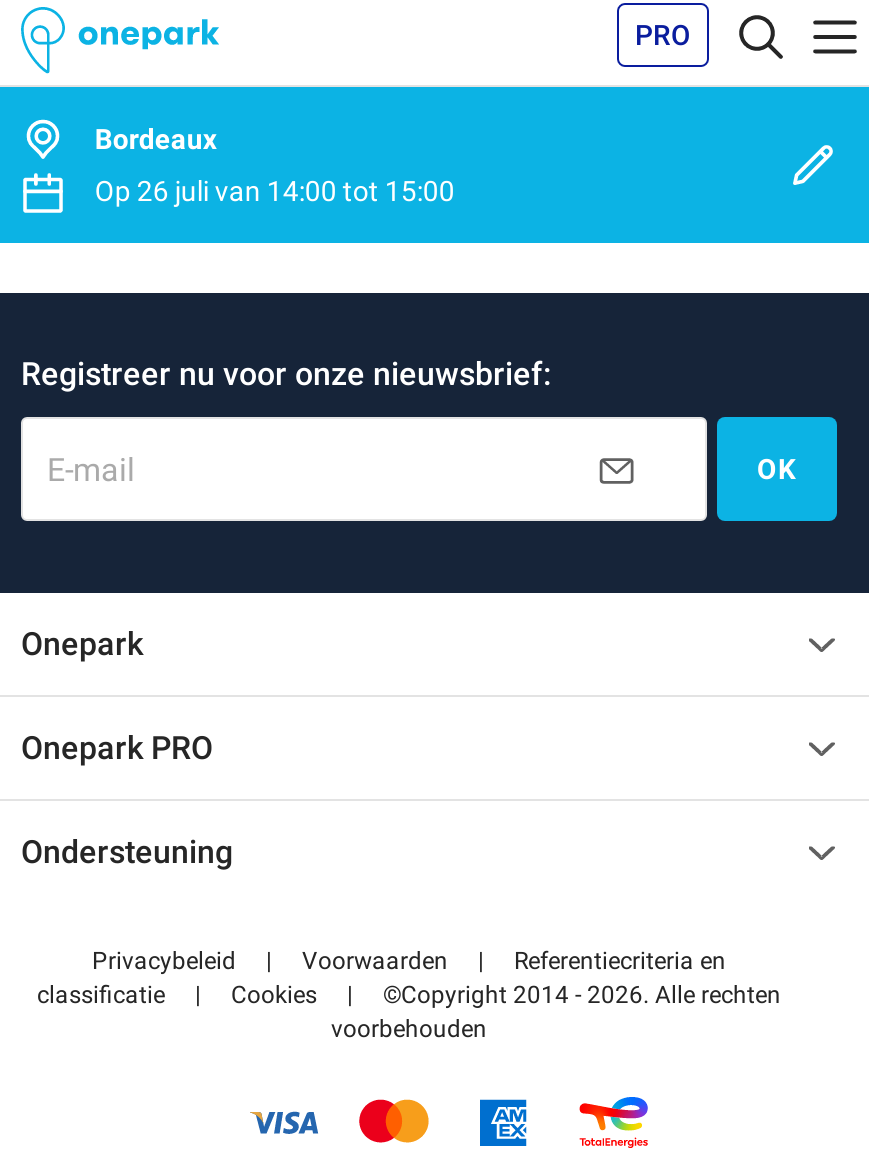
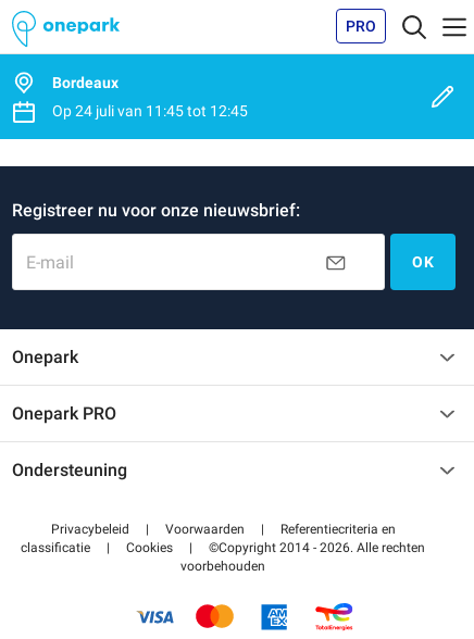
- Op 26 juli van 14:00 tot 15:00
+ Op 24 juli van 11:45 tot 12:45
